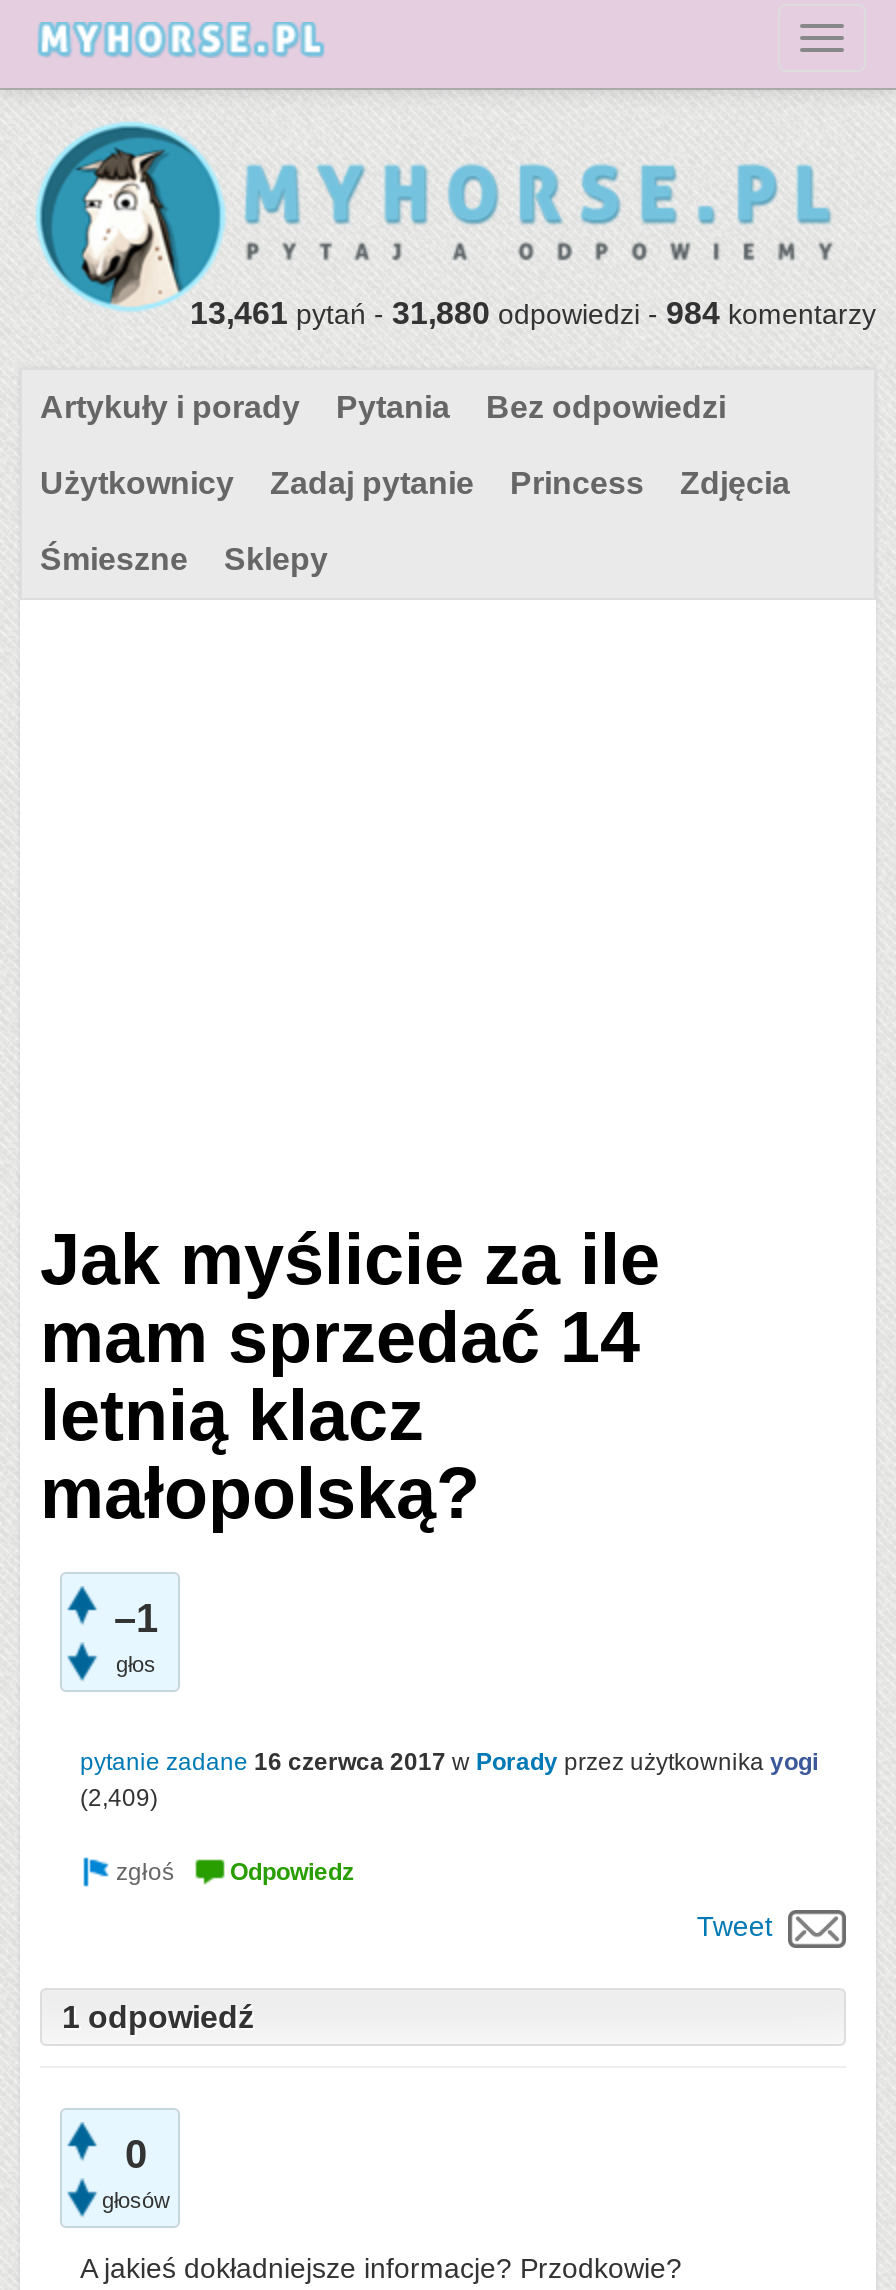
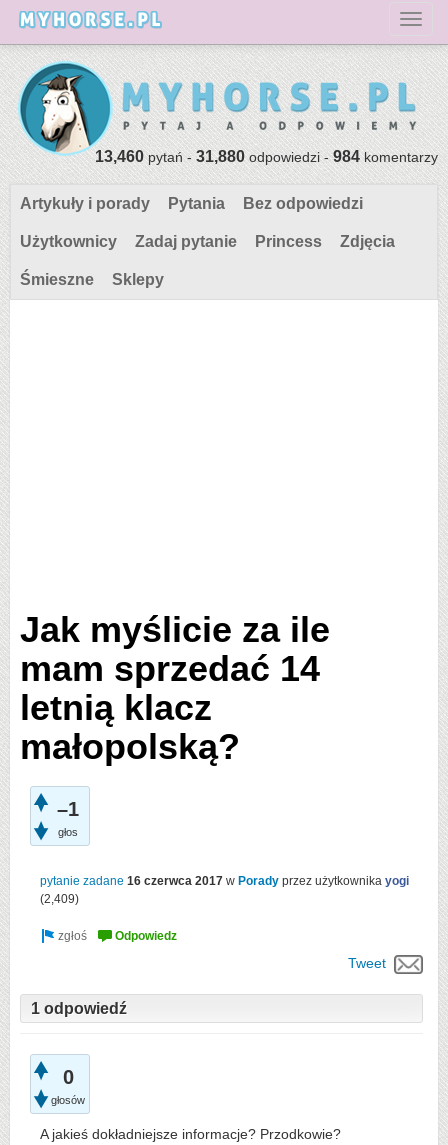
- 13,461 pytań - 31,880 odpowiedzi - 984 komentarzy
+ 13,460 pytań - 31,880 odpowiedzi - 984 komentarzy
